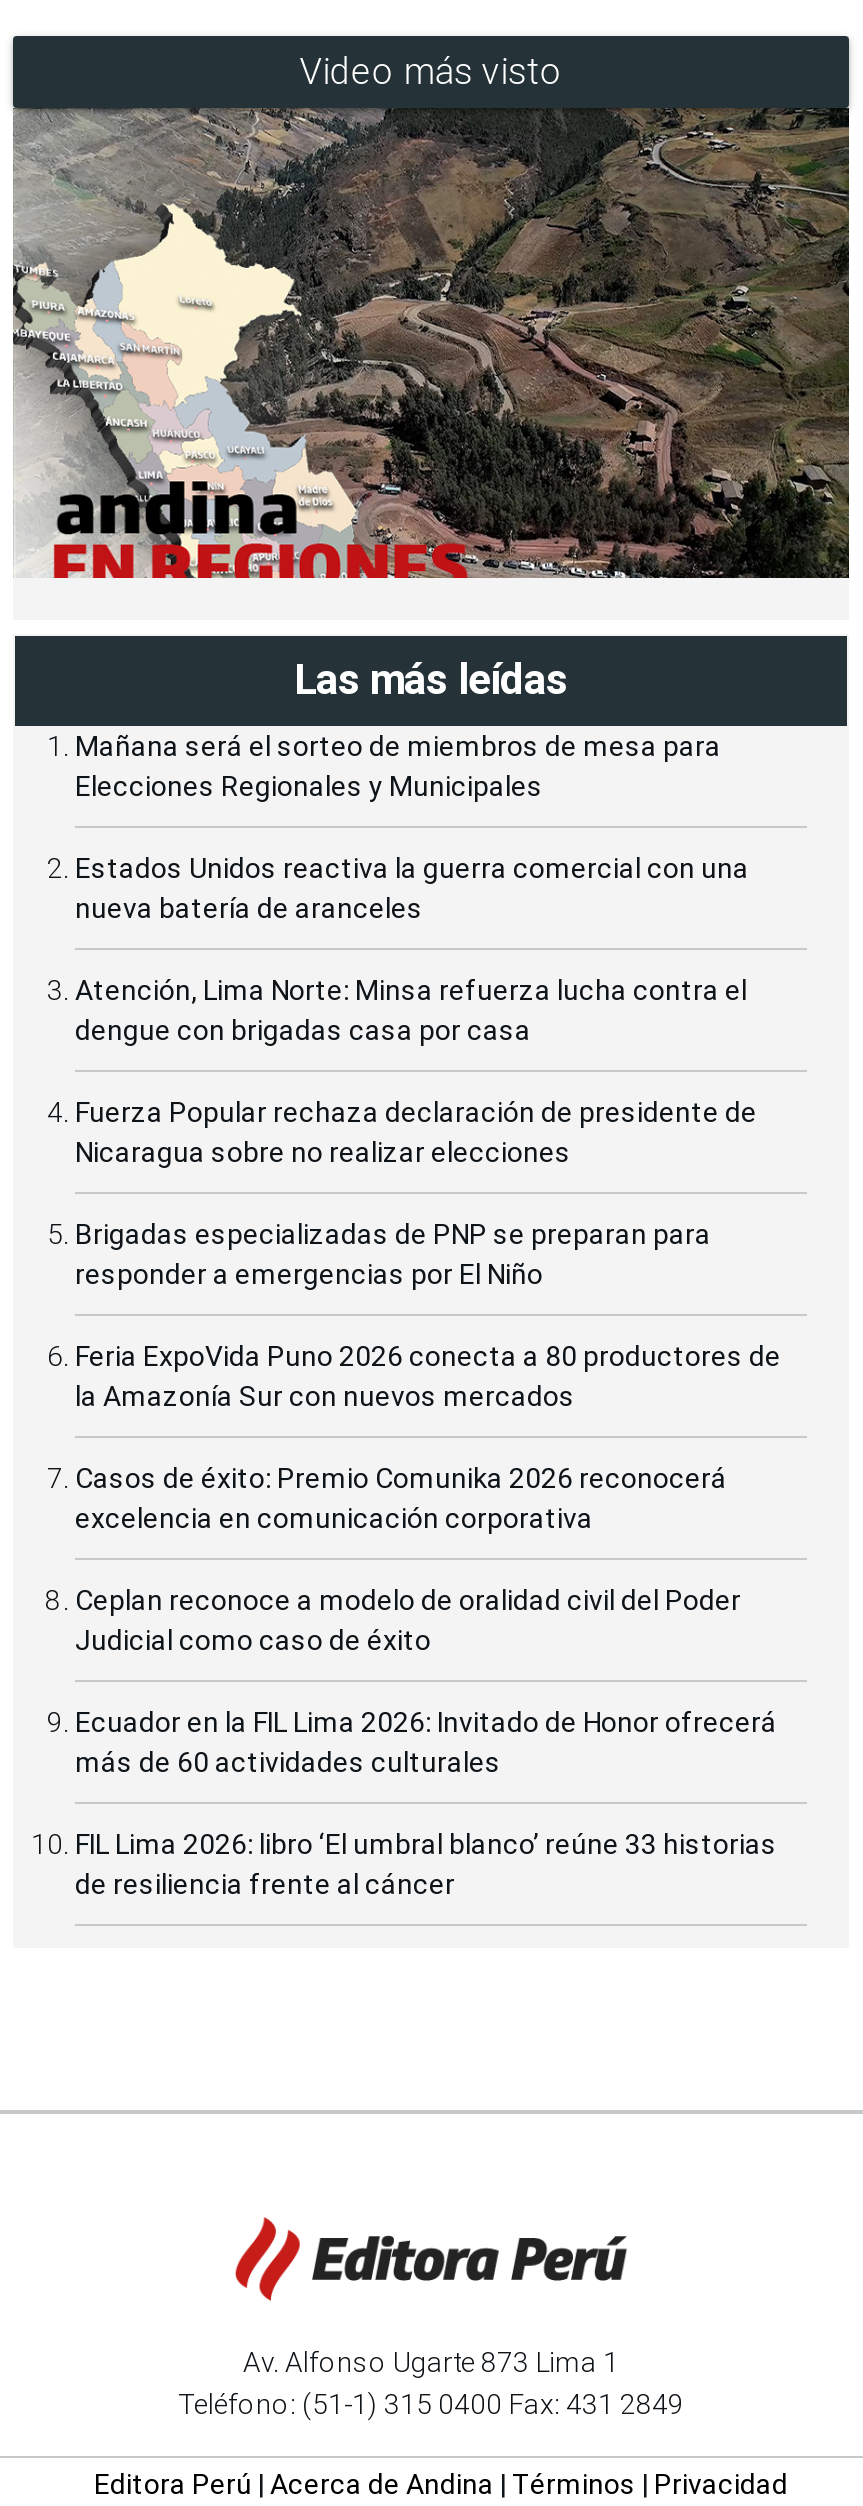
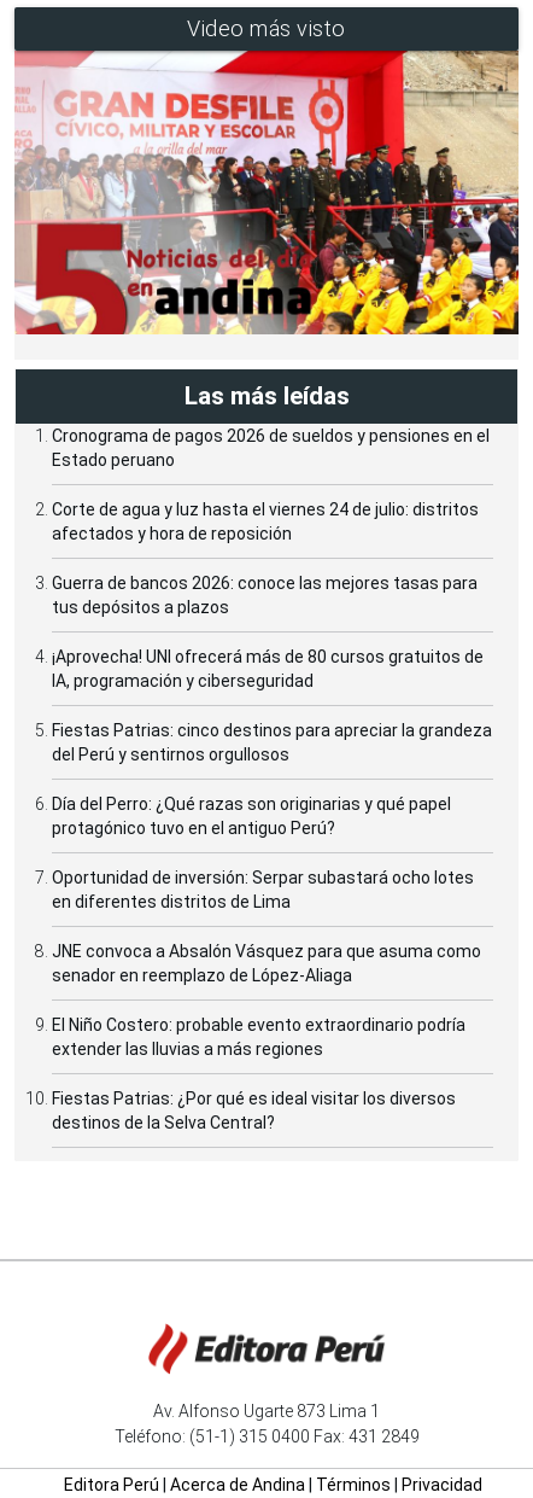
- [image]
+ [image]

- Mañana será el sorteo de miembros de mesa para
- Elecciones Regionales y Municipales
+ Cronograma de pagos 2026 de sueldos y pensiones en el
+ Estado peruano

- Estados Unidos reactiva la guerra comercial con una
- nueva batería de aranceles
+ Corte de agua y luz hasta el viernes 24 de julio: distritos
+ afectados y hora de reposición

- Atención, Lima Norte: Minsa refuerza lucha contra el
- dengue con brigadas casa por casa
+ Guerra de bancos 2026: conoce las mejores tasas para
+ tus depósitos a plazos

- Fuerza Popular rechaza declaración de presidente de
- Nicaragua sobre no realizar elecciones
+ ¡Aprovecha! UNI ofrecerá más de 80 cursos gratuitos de
+ IA, programación y ciberseguridad

- Brigadas especializadas de PNP se preparan para
- responder a emergencias por El Niño
+ Fiestas Patrias: cinco destinos para apreciar la grandeza
+ del Perú y sentirnos orgullosos

- Feria ExpoVida Puno 2026 conecta a 80 productores de
- la Amazonía Sur con nuevos mercados
+ Día del Perro: ¿Qué razas son originarias y qué papel
+ protagónico tuvo en el antiguo Perú?

- Casos de éxito: Premio Comunika 2026 reconocerá
- excelencia en comunicación corporativa
+ Oportunidad de inversión: Serpar subastará ocho lotes
+ en diferentes distritos de Lima

- Ceplan reconoce a modelo de oralidad civil del Poder
- Judicial como caso de éxito
+ JNE convoca a Absalón Vásquez para que asuma como
+ senador en reemplazo de López-Aliaga

- Ecuador en la FIL Lima 2026: Invitado de Honor ofrecerá
- más de 60 actividades culturales
+ El Niño Costero: probable evento extraordinario podría
+ extender las lluvias a más regiones

- FIL Lima 2026: libro ‘El umbral blanco’ reúne 33 historias
- de resiliencia frente al cáncer
+ Fiestas Patrias: ¿Por qué es ideal visitar los diversos
+ destinos de la Selva Central?
